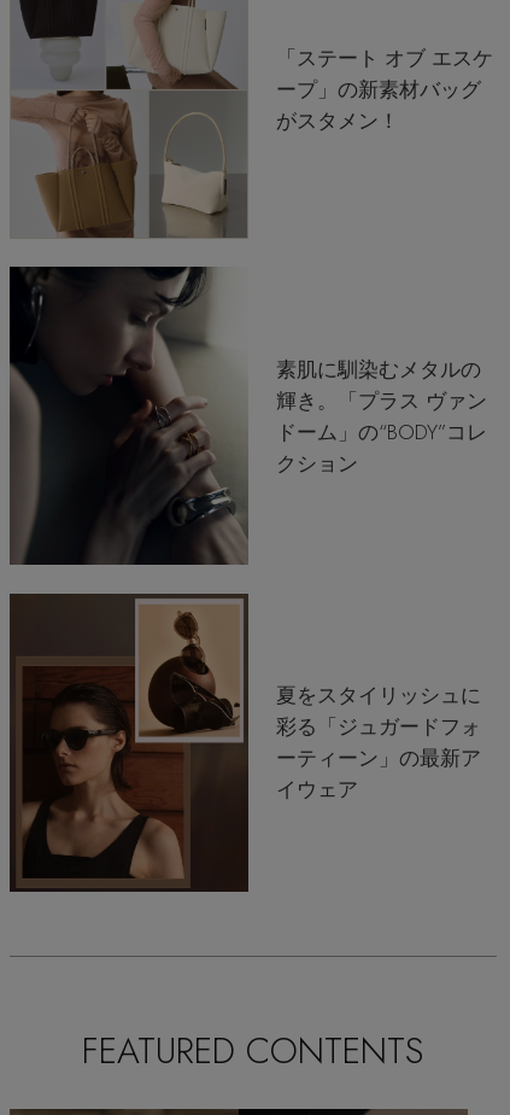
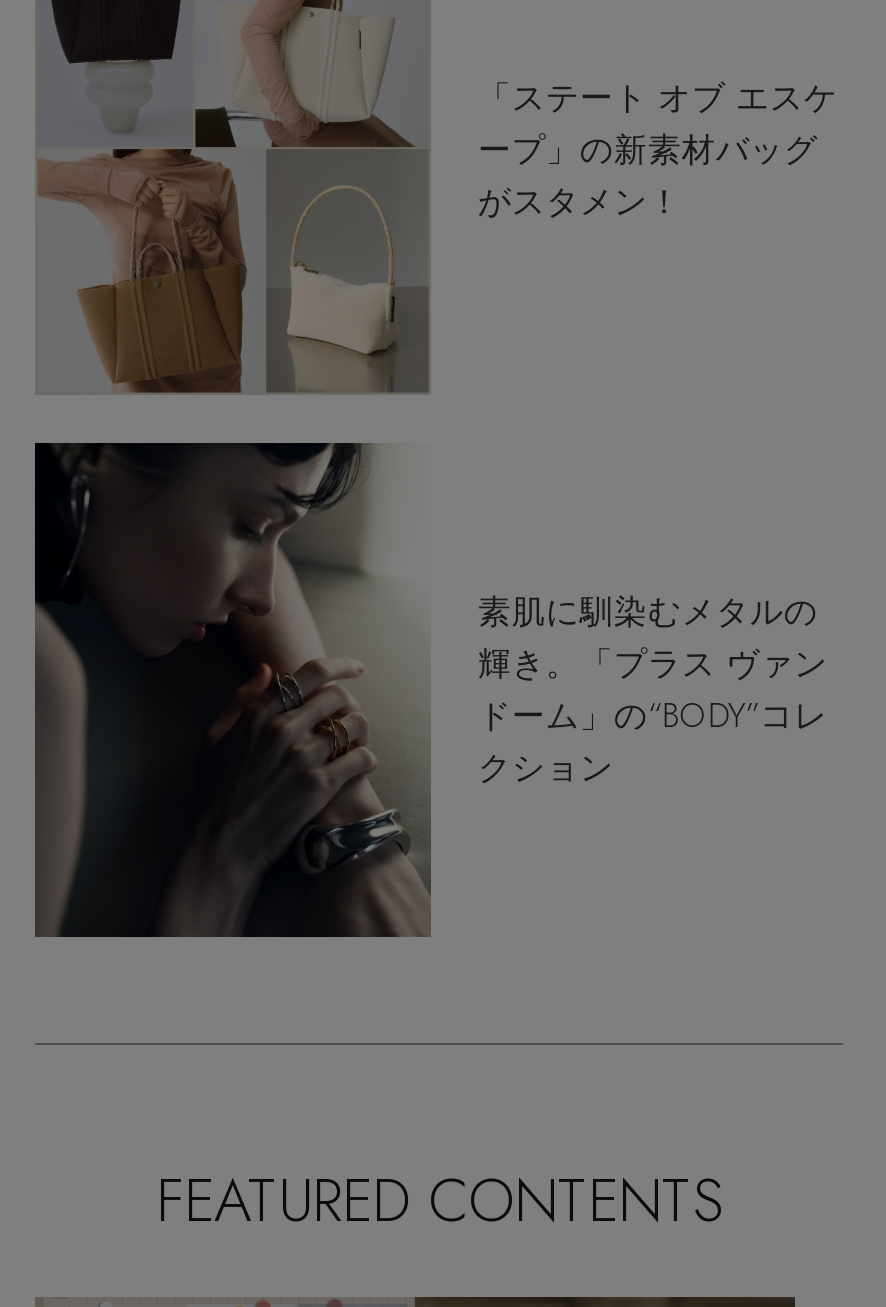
- [image]
- 夏をスタイリッシュに
- 彩る「ジュガードフォ
- ーティーン」の最新ア
- イウェア
